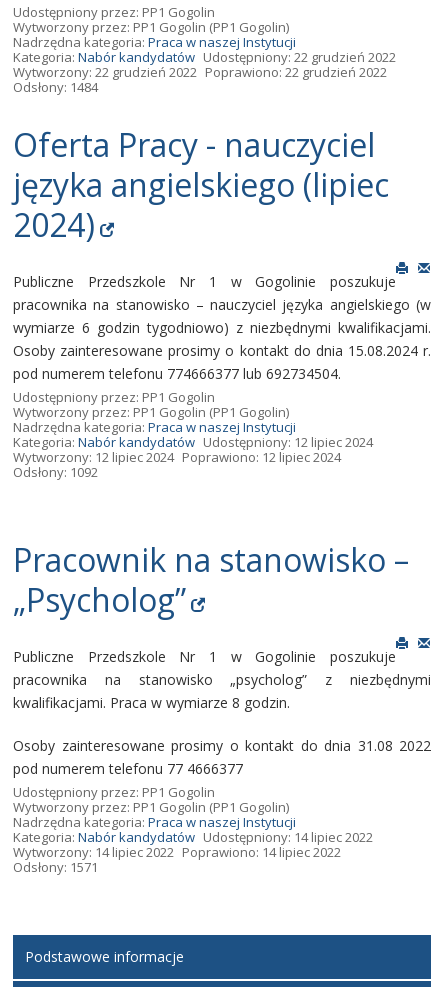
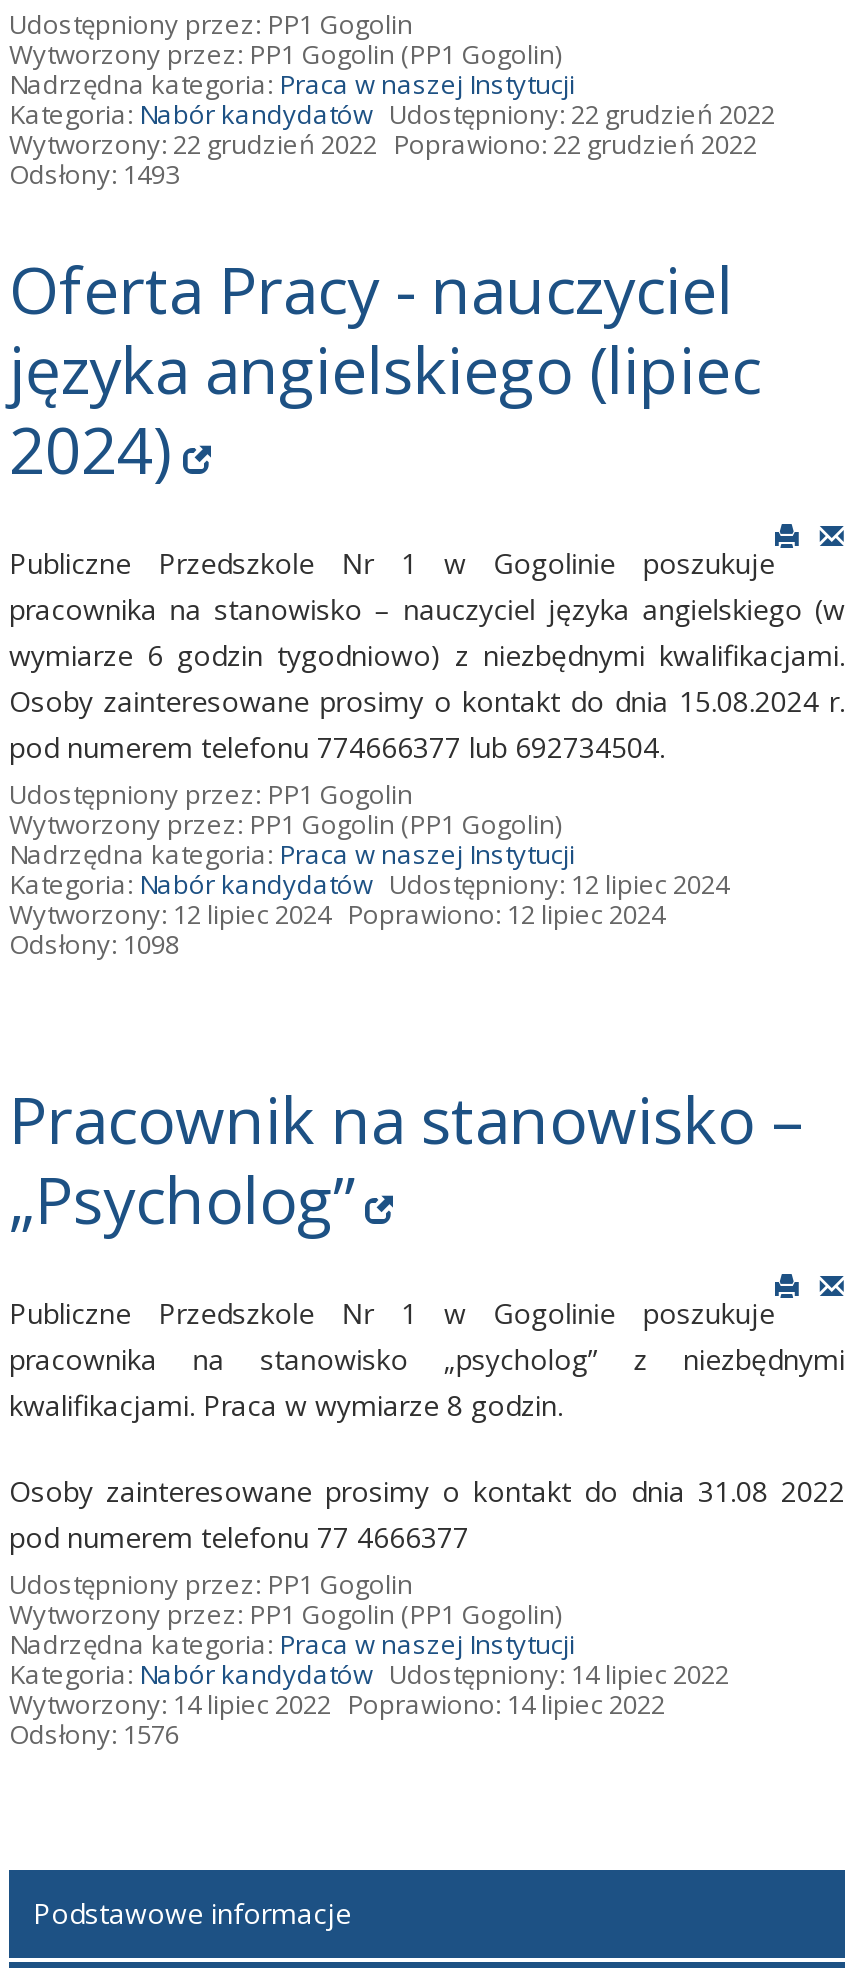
- Odsłony: 1484
+ Odsłony: 1493

- Odsłony: 1092
+ Odsłony: 1098

- Odsłony: 1571
+ Odsłony: 1576
